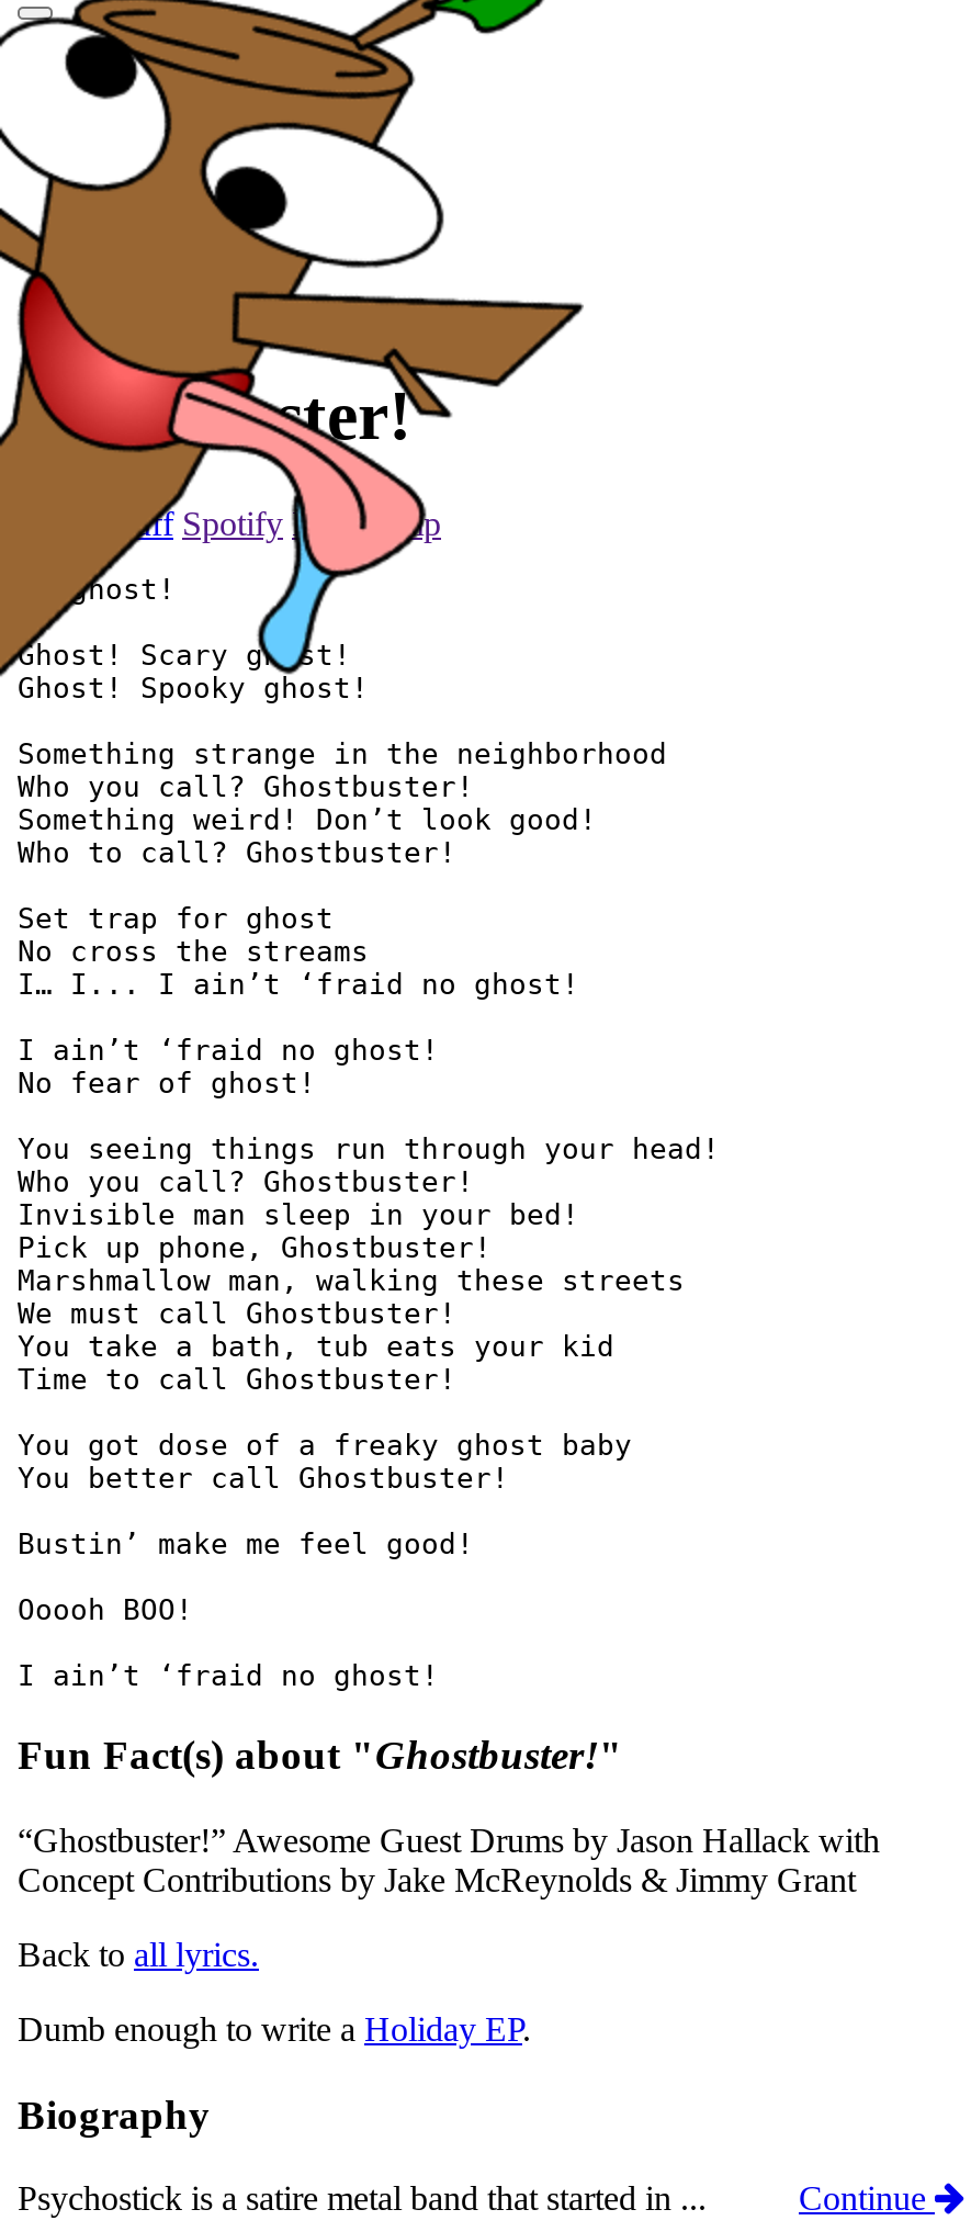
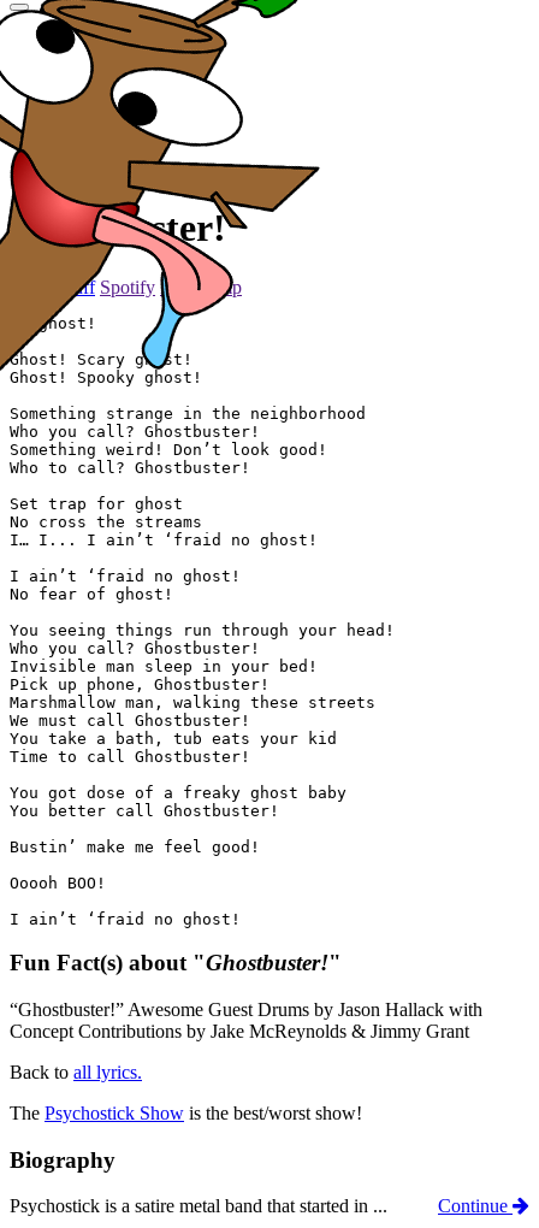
- Dumb enough to write a Holiday EP.
+ The Psychostick Show is the best/worst show!
